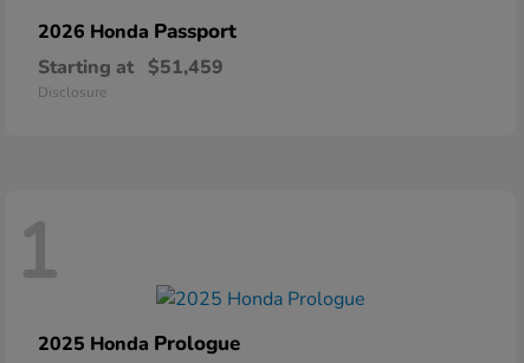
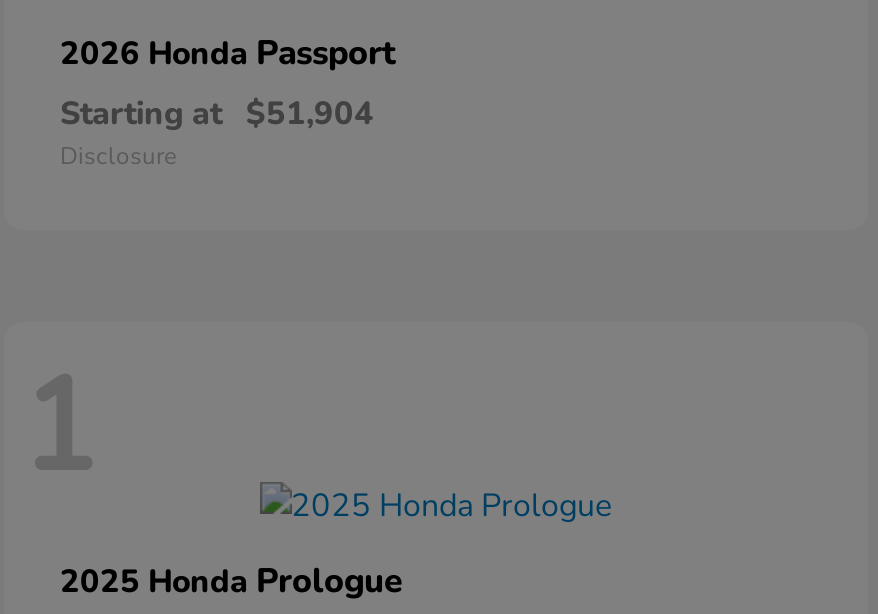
- Starting at $51,459
+ Starting at $51,904
